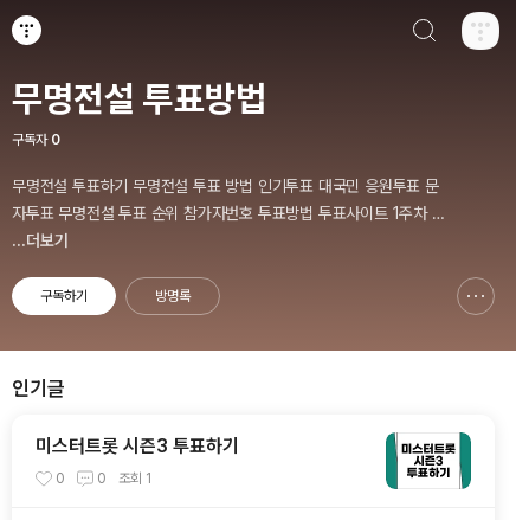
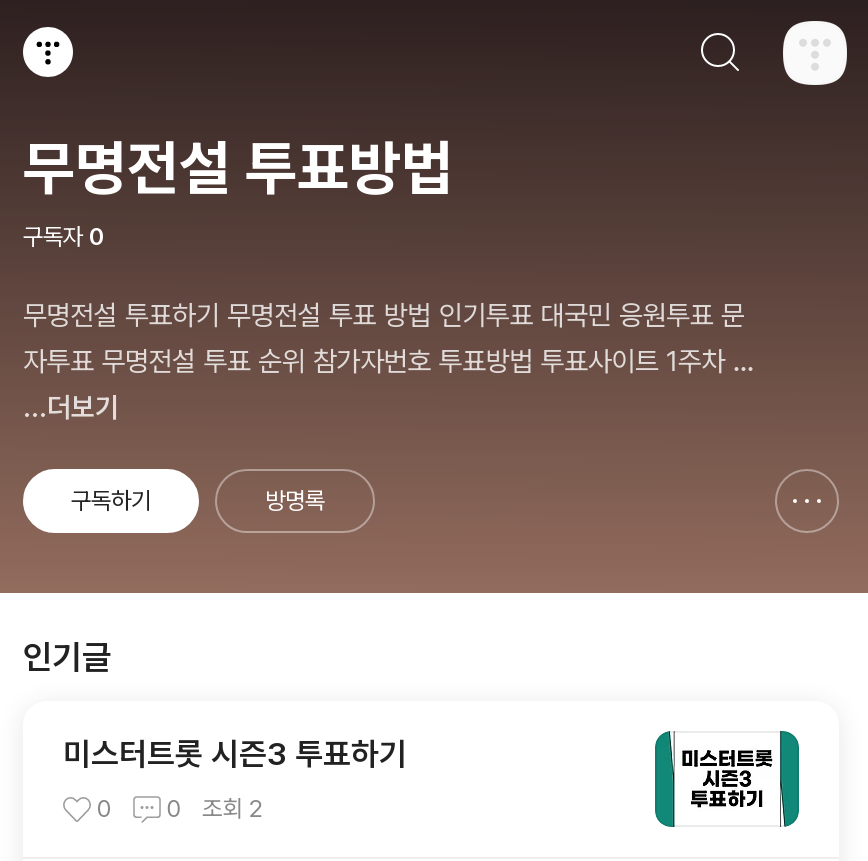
- 0 0 조회 1
+ 0 0 조회 2
